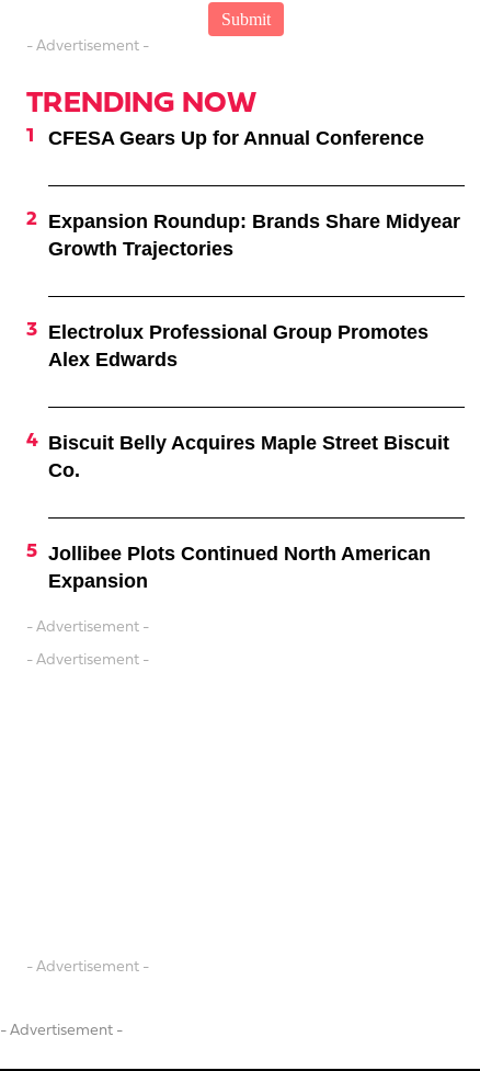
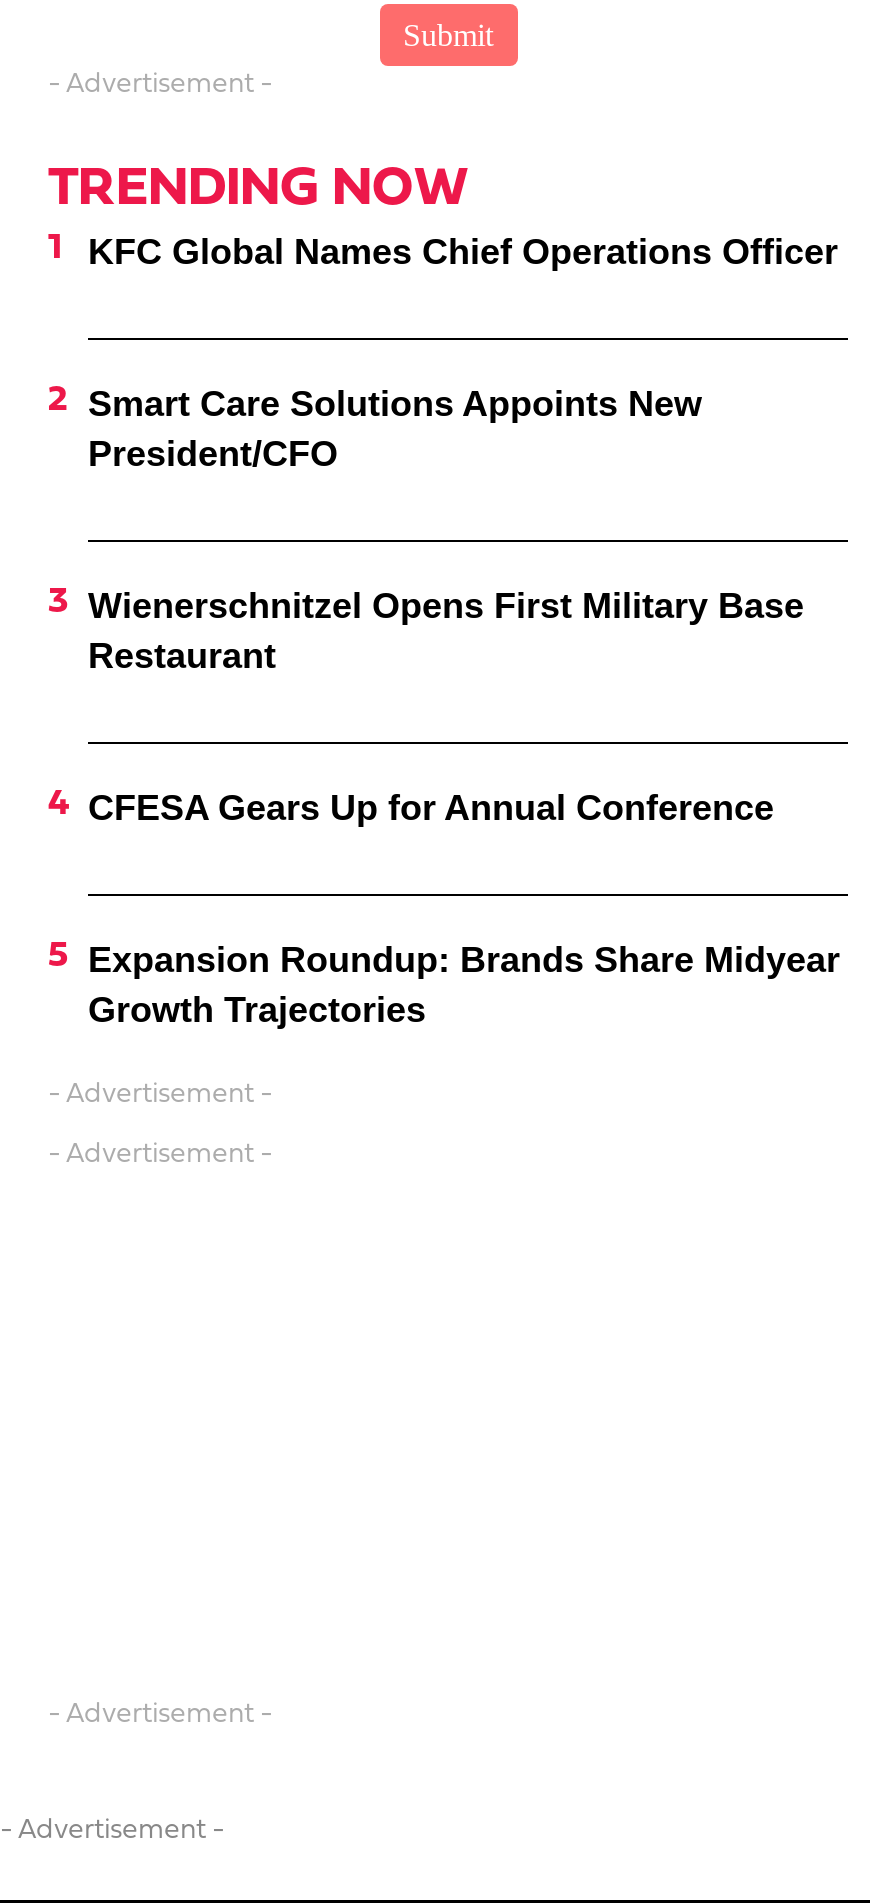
+ KFC Global Names Chief Operations Officer

+ Smart Care Solutions Appoints New
+ President/CFO

+ Wienerschnitzel Opens First Military Base
+ Restaurant

moved down: CFESA Gears Up for Annual Conference | Expansion Roundup: Brands Share Midyear | Growth Trajectories

- Electrolux Professional Group Promotes
- Alex Edwards

- Biscuit Belly Acquires Maple Street Biscuit
- Co.

- Jollibee Plots Continued North American
- Expansion
